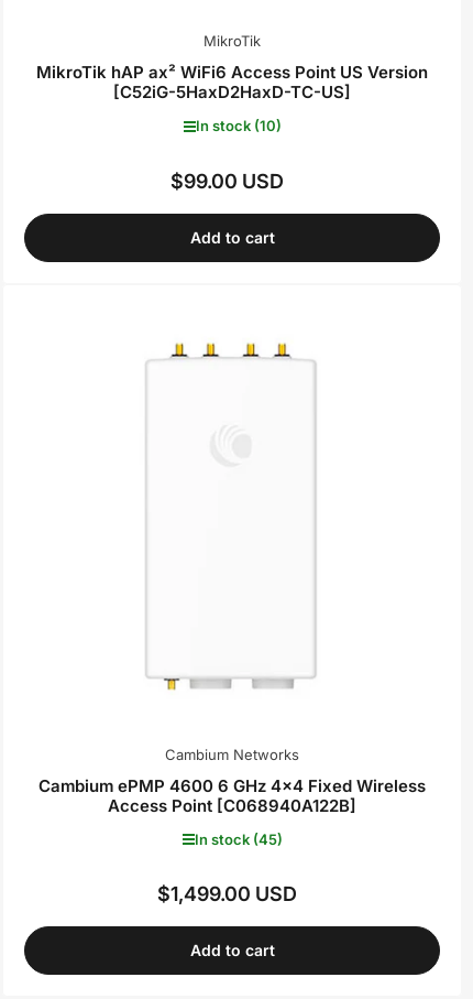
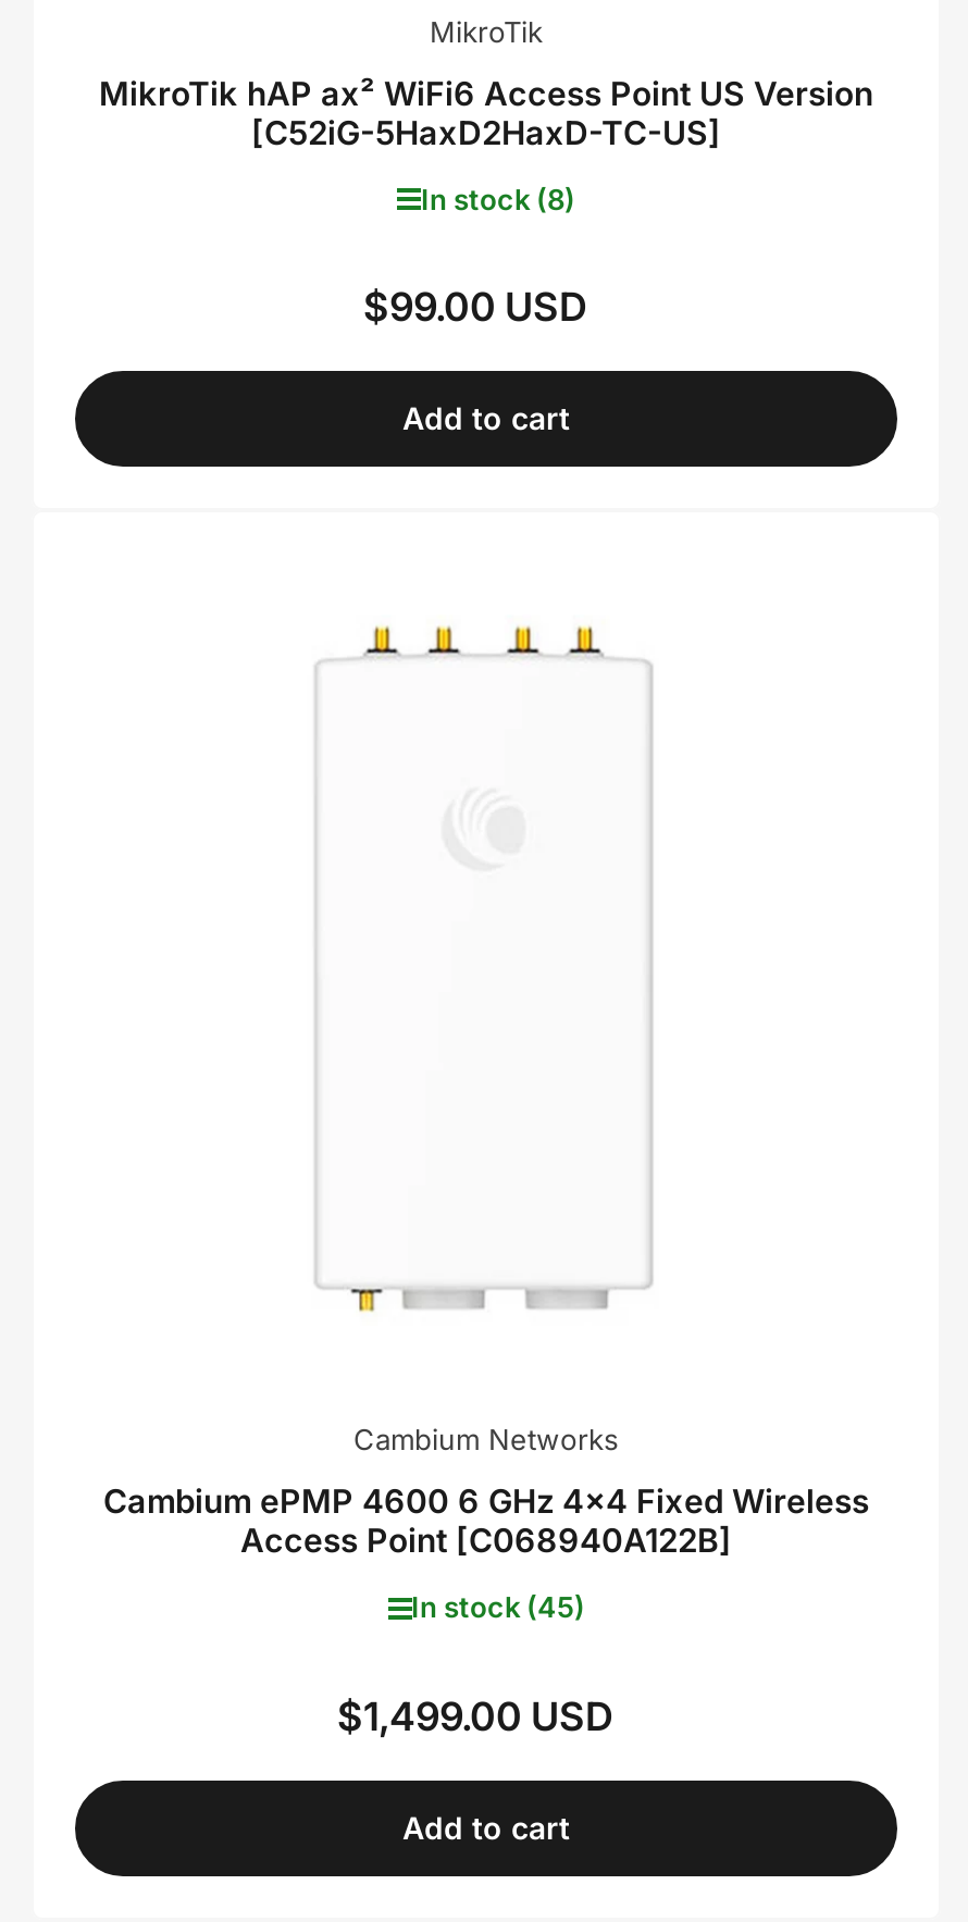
- In stock (10)
+ In stock (8)
